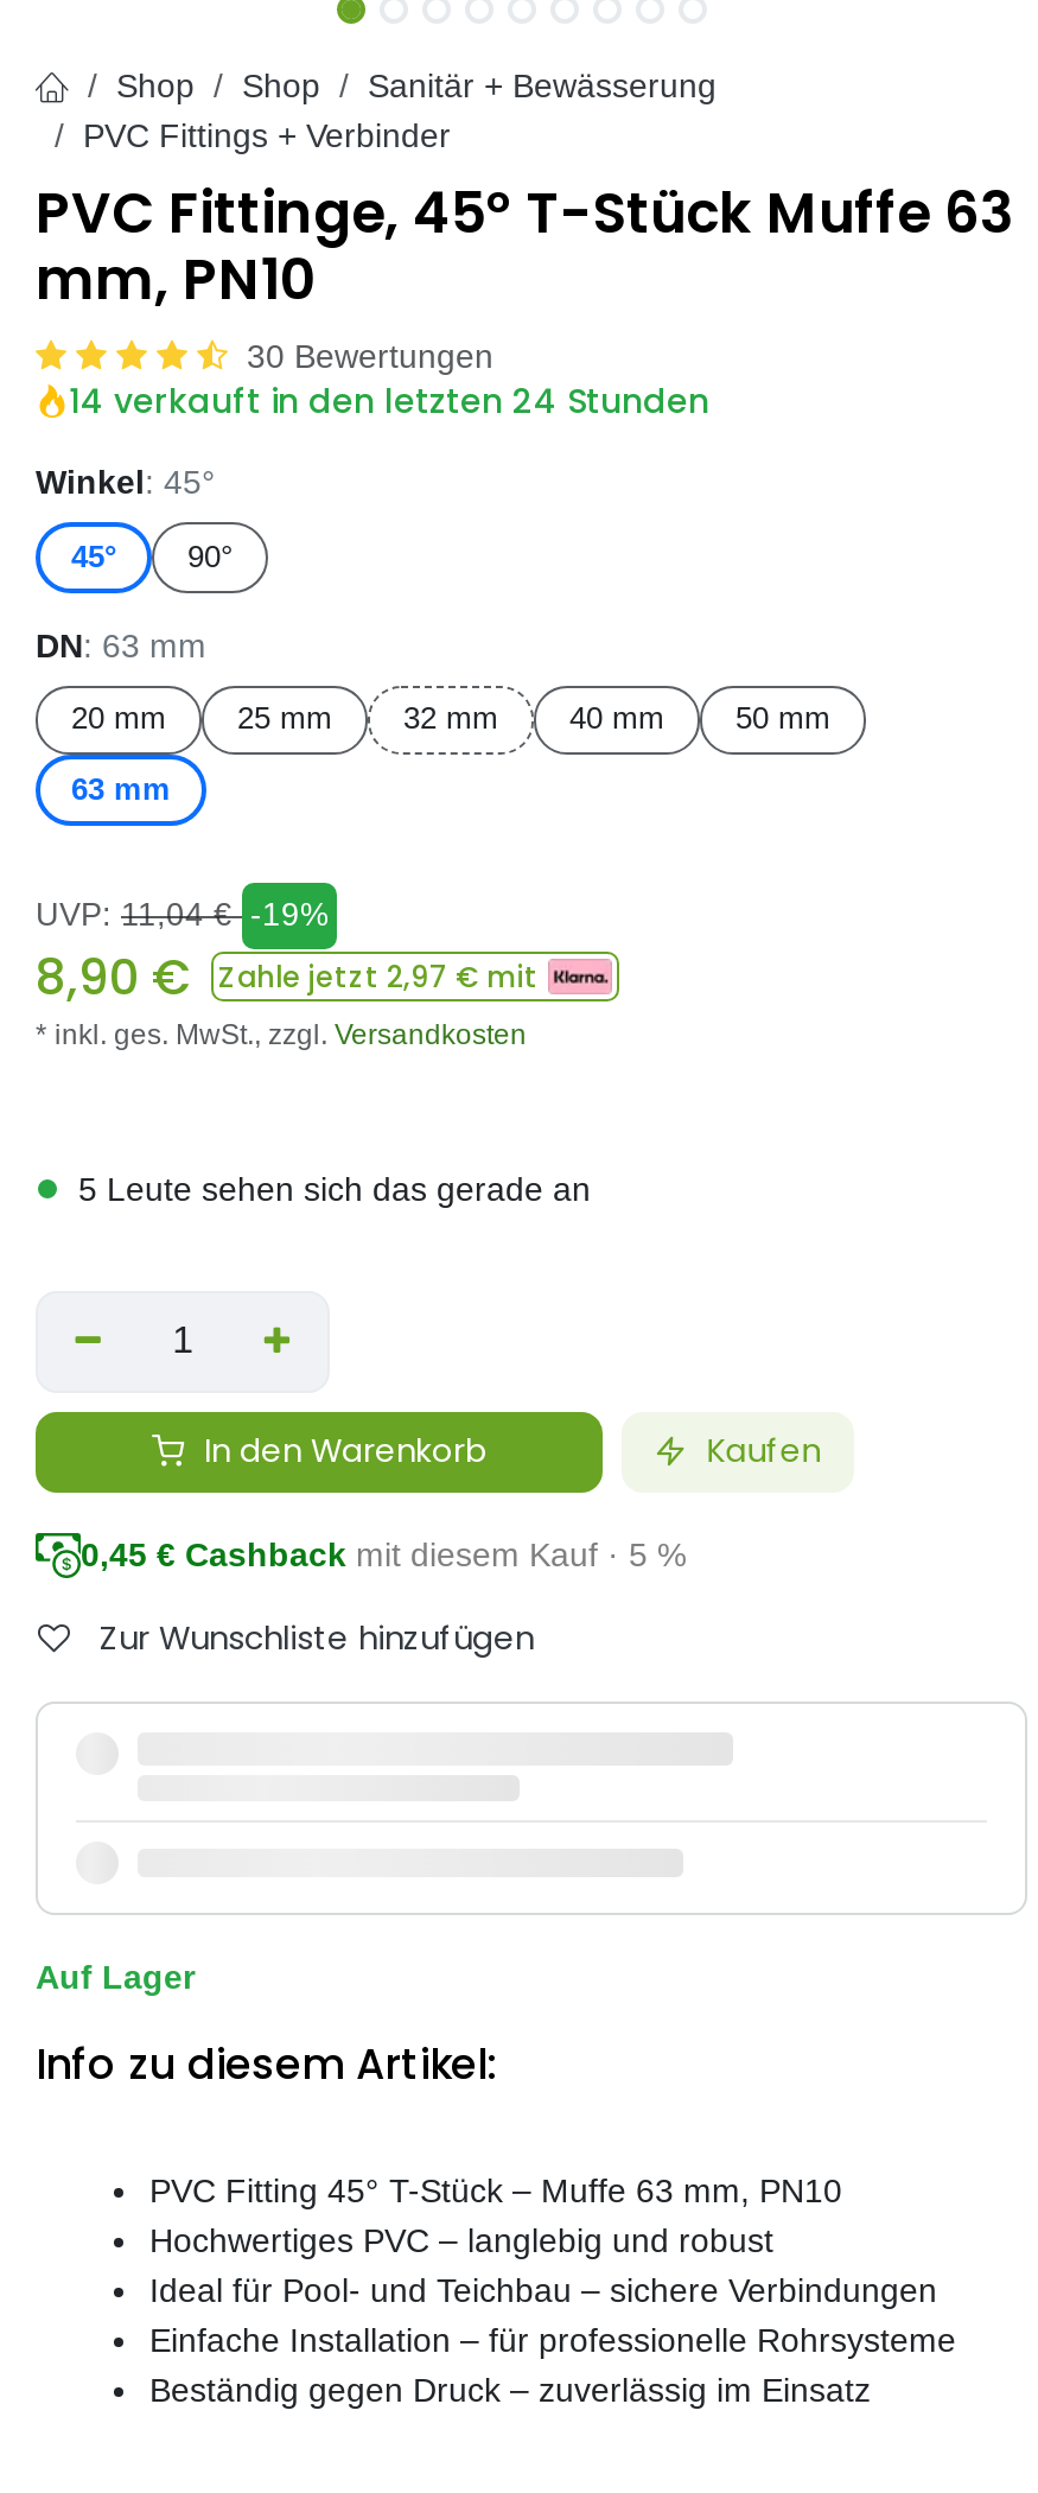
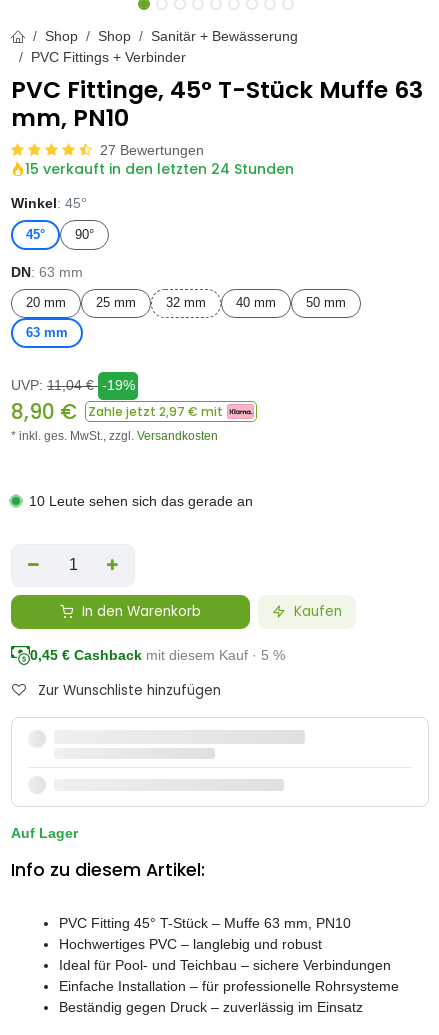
- 30 Bewertungen
+ 27 Bewertungen

- 14 verkauft in den letzten 24 Stunden
+ 15 verkauft in den letzten 24 Stunden

- 5 Leute sehen sich das gerade an
+ 10 Leute sehen sich das gerade an
